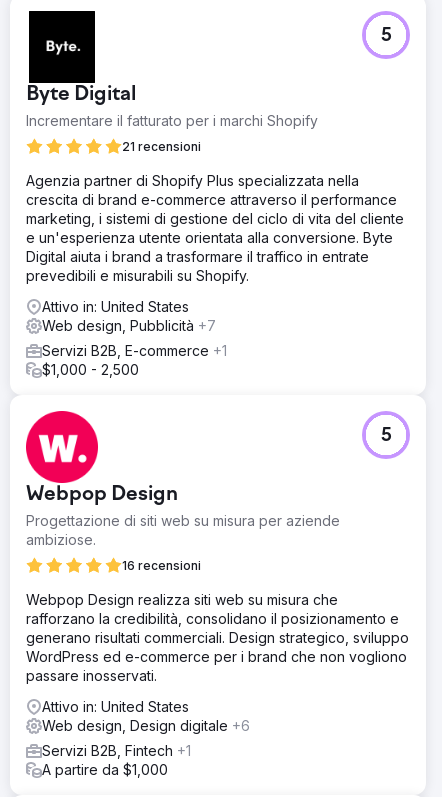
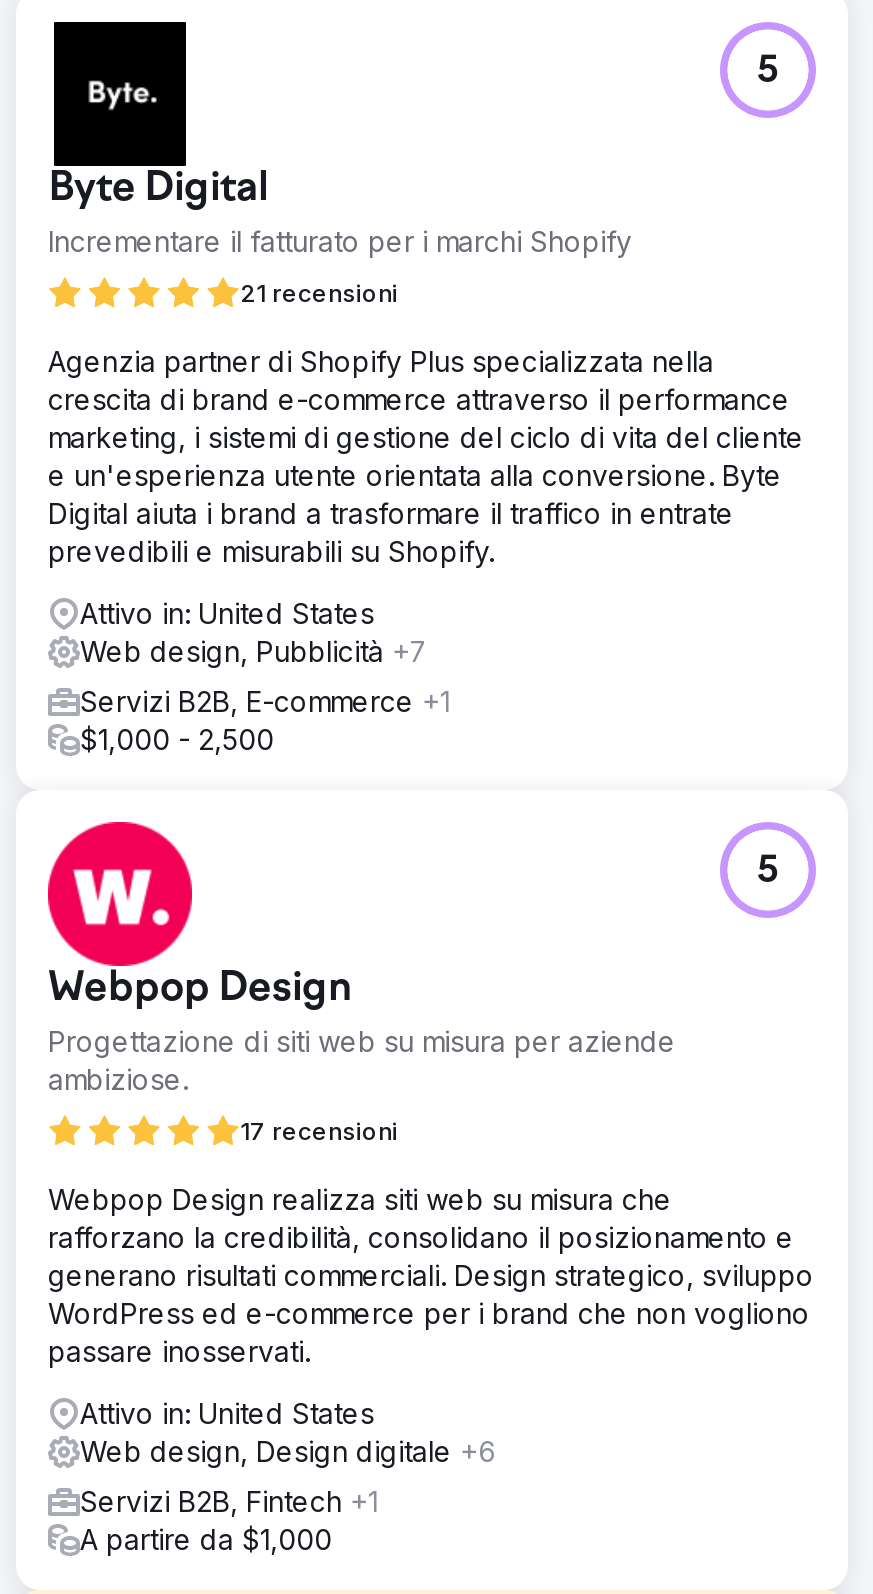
- 16 recensioni
+ 17 recensioni
